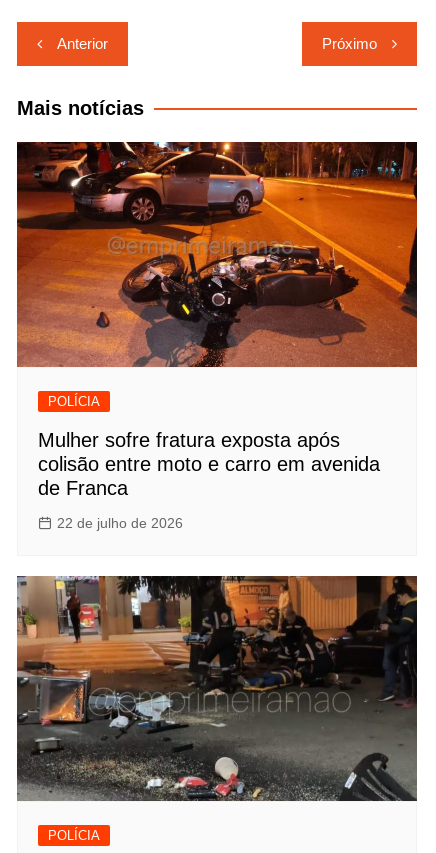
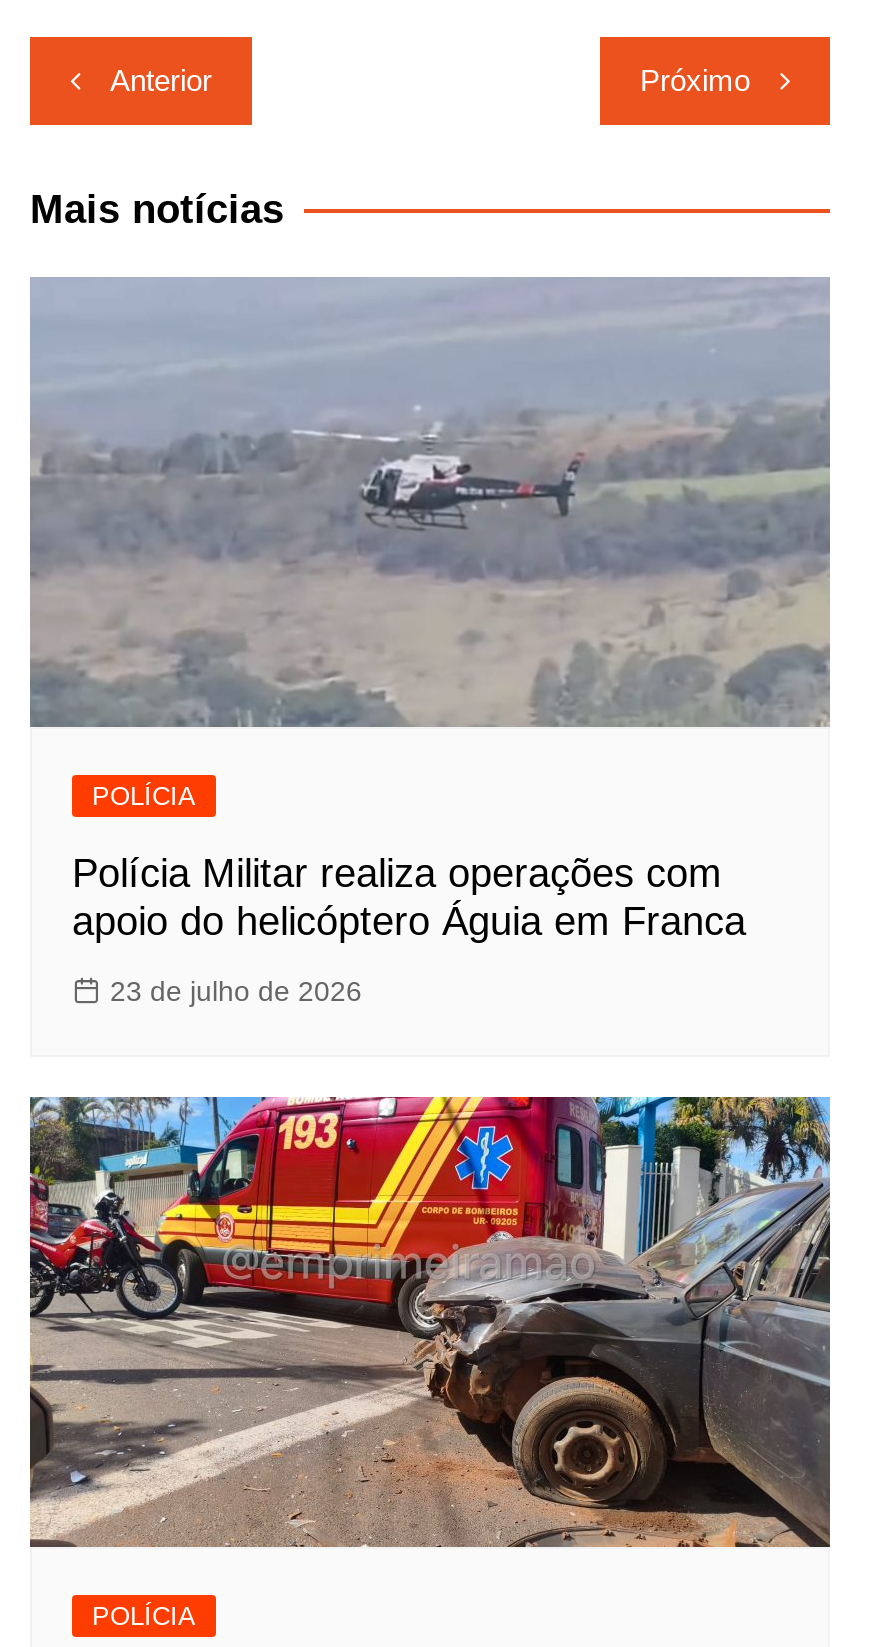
- [image]
+ [image]

- Mulher sofre fratura exposta após
- colisão entre moto e carro em avenida
- de Franca
+ Polícia Militar realiza operações com
+ apoio do helicóptero Águia em Franca

- 22 de julho de 2026
+ 23 de julho de 2026

- [image]
+ [image]
